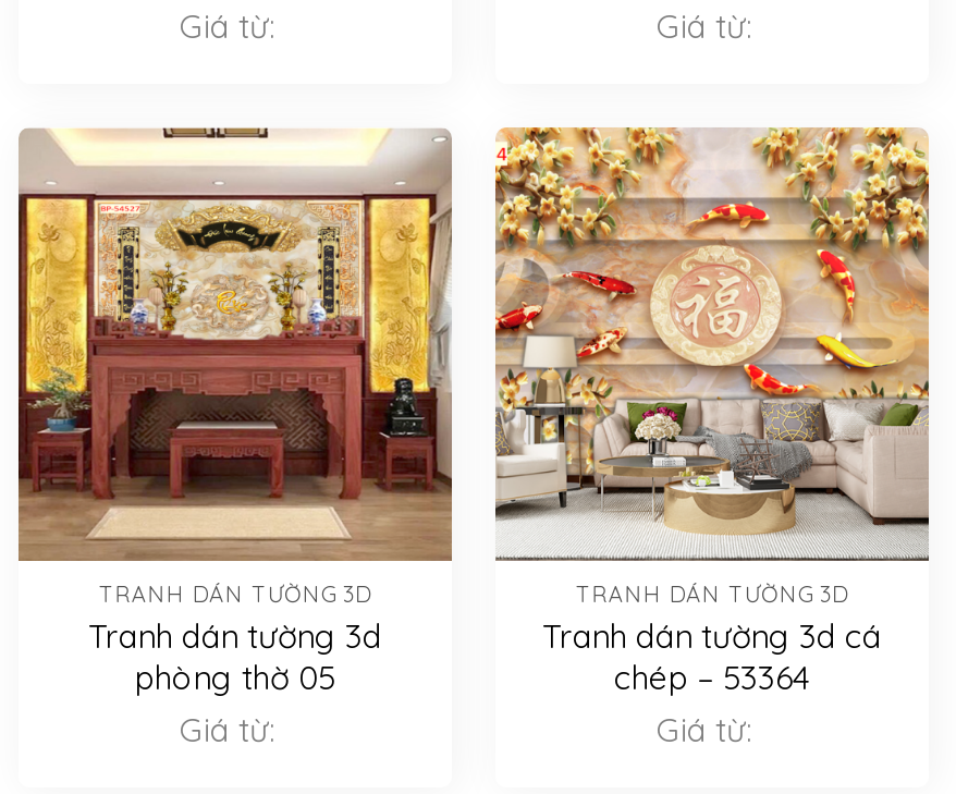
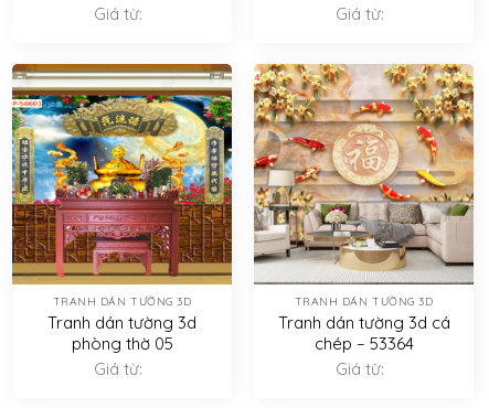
- [image]
+ [image]
